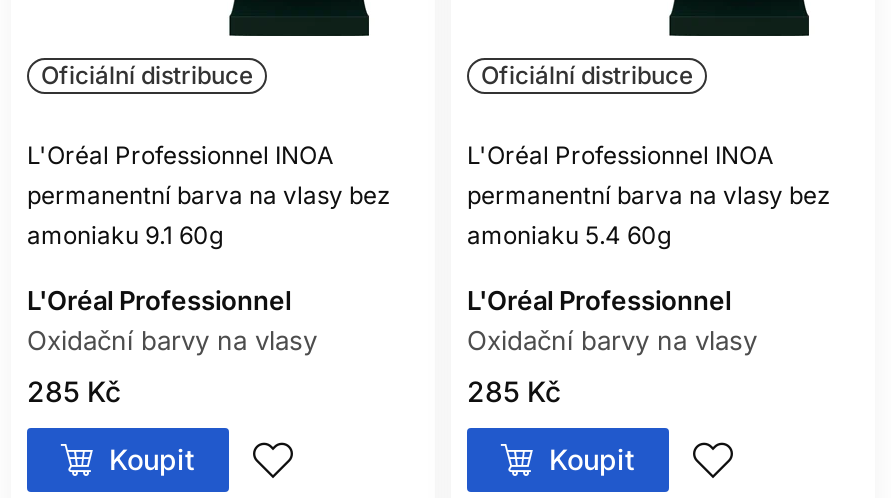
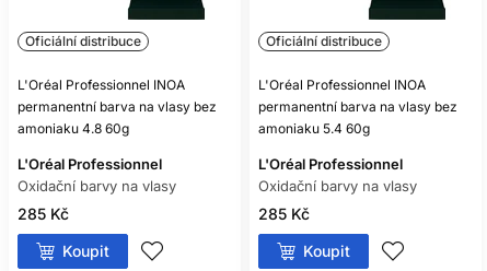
- amoniaku 9.1 60g
+ amoniaku 4.8 60g
